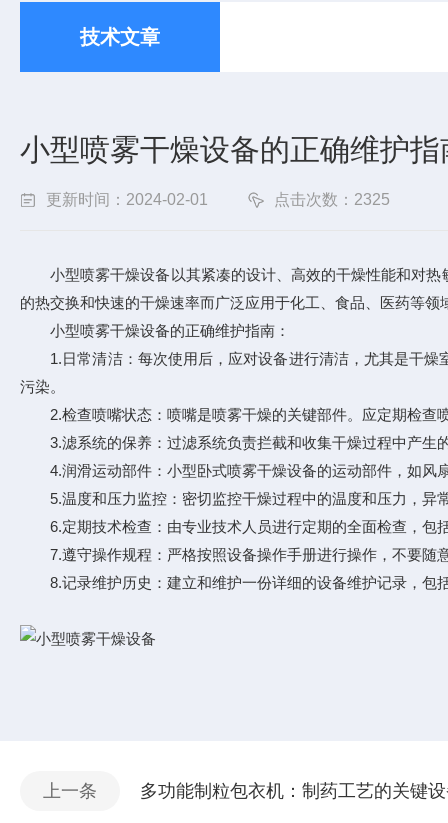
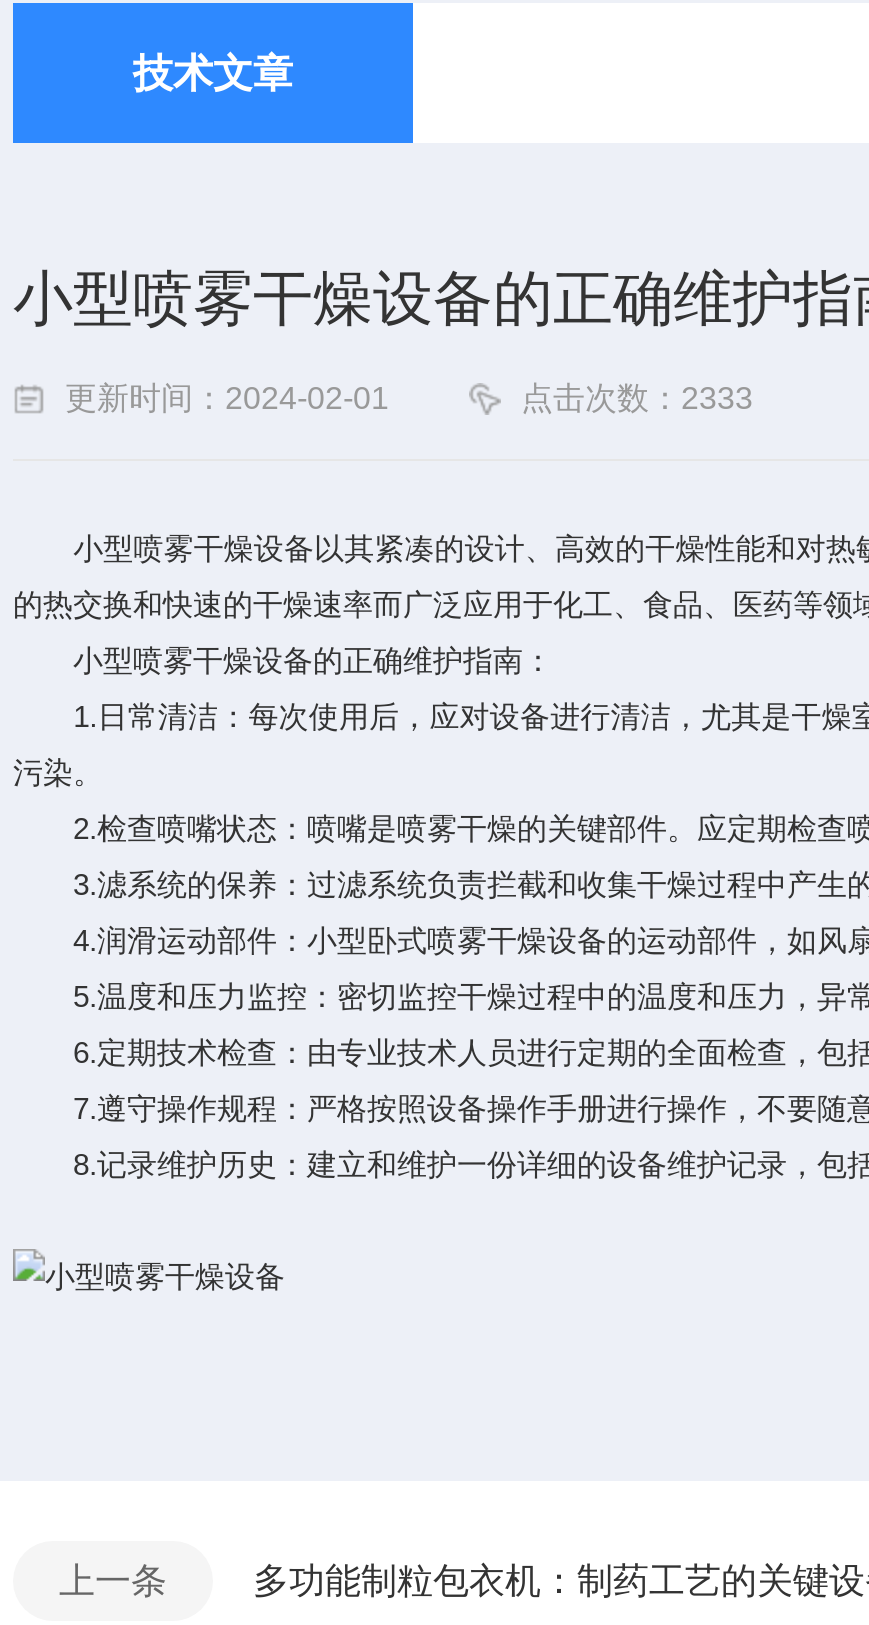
- 点击次数：2325
+ 点击次数：2333
